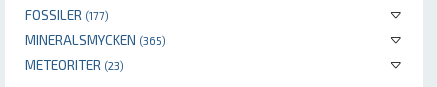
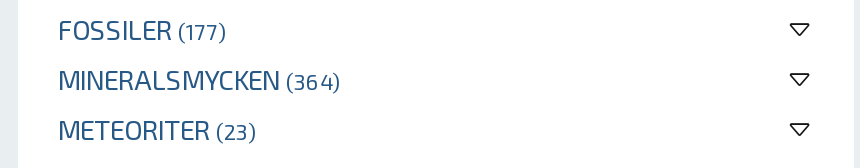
- MINERALSMYCKEN (365)
+ MINERALSMYCKEN (364)
